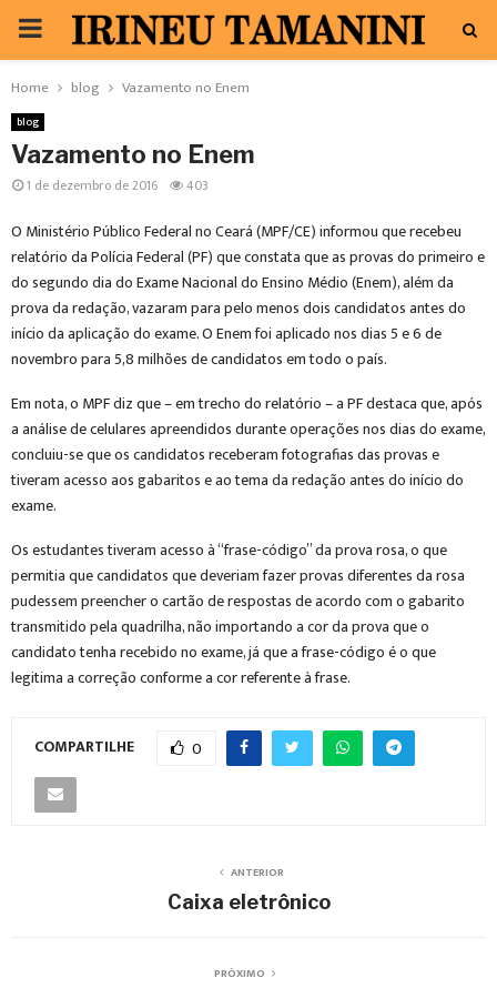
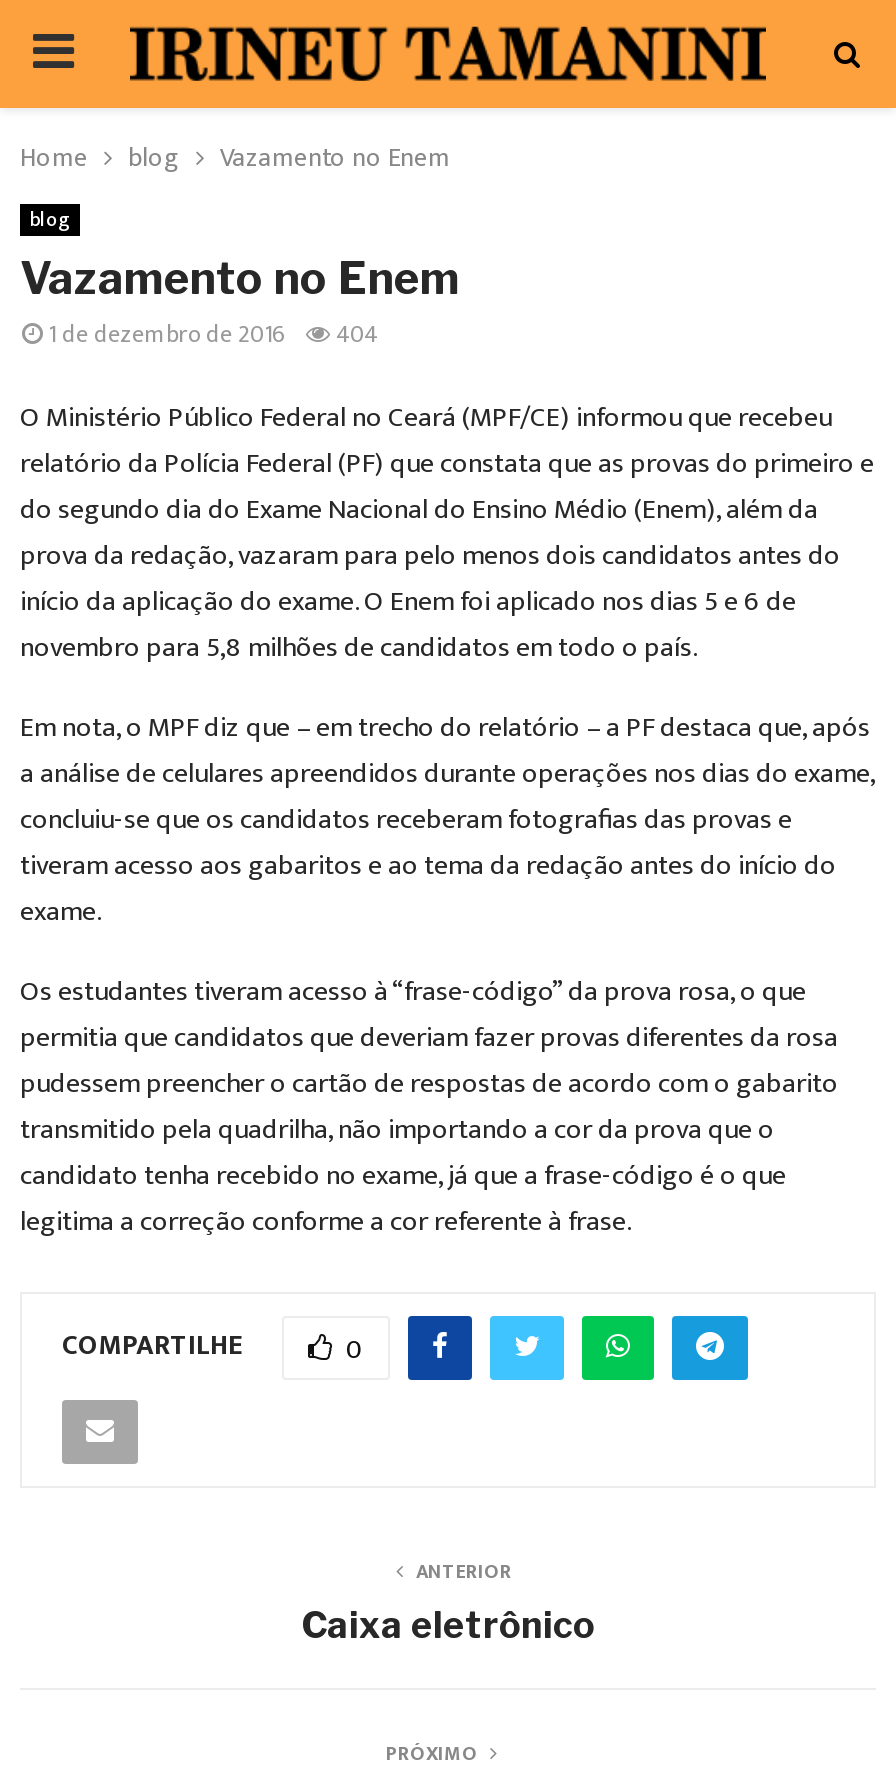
- 1 de dezembro de 2016 403
+ 1 de dezembro de 2016 404
